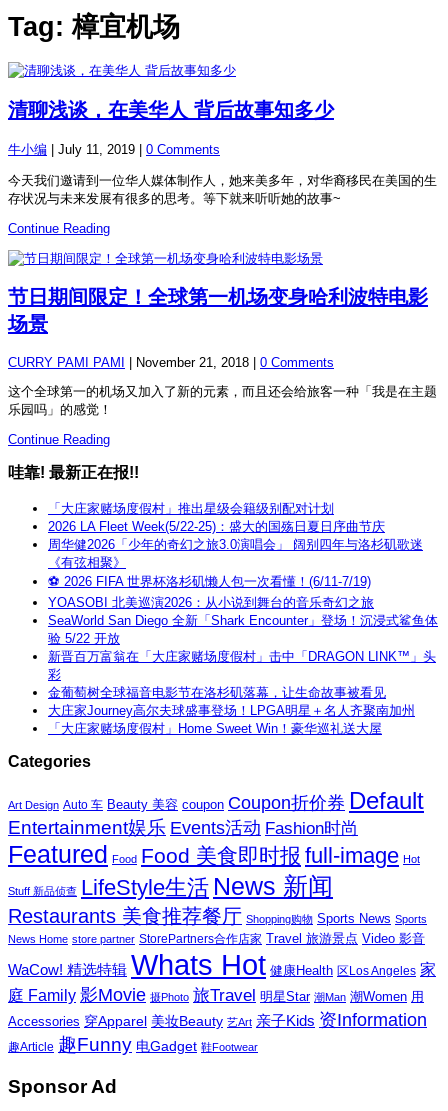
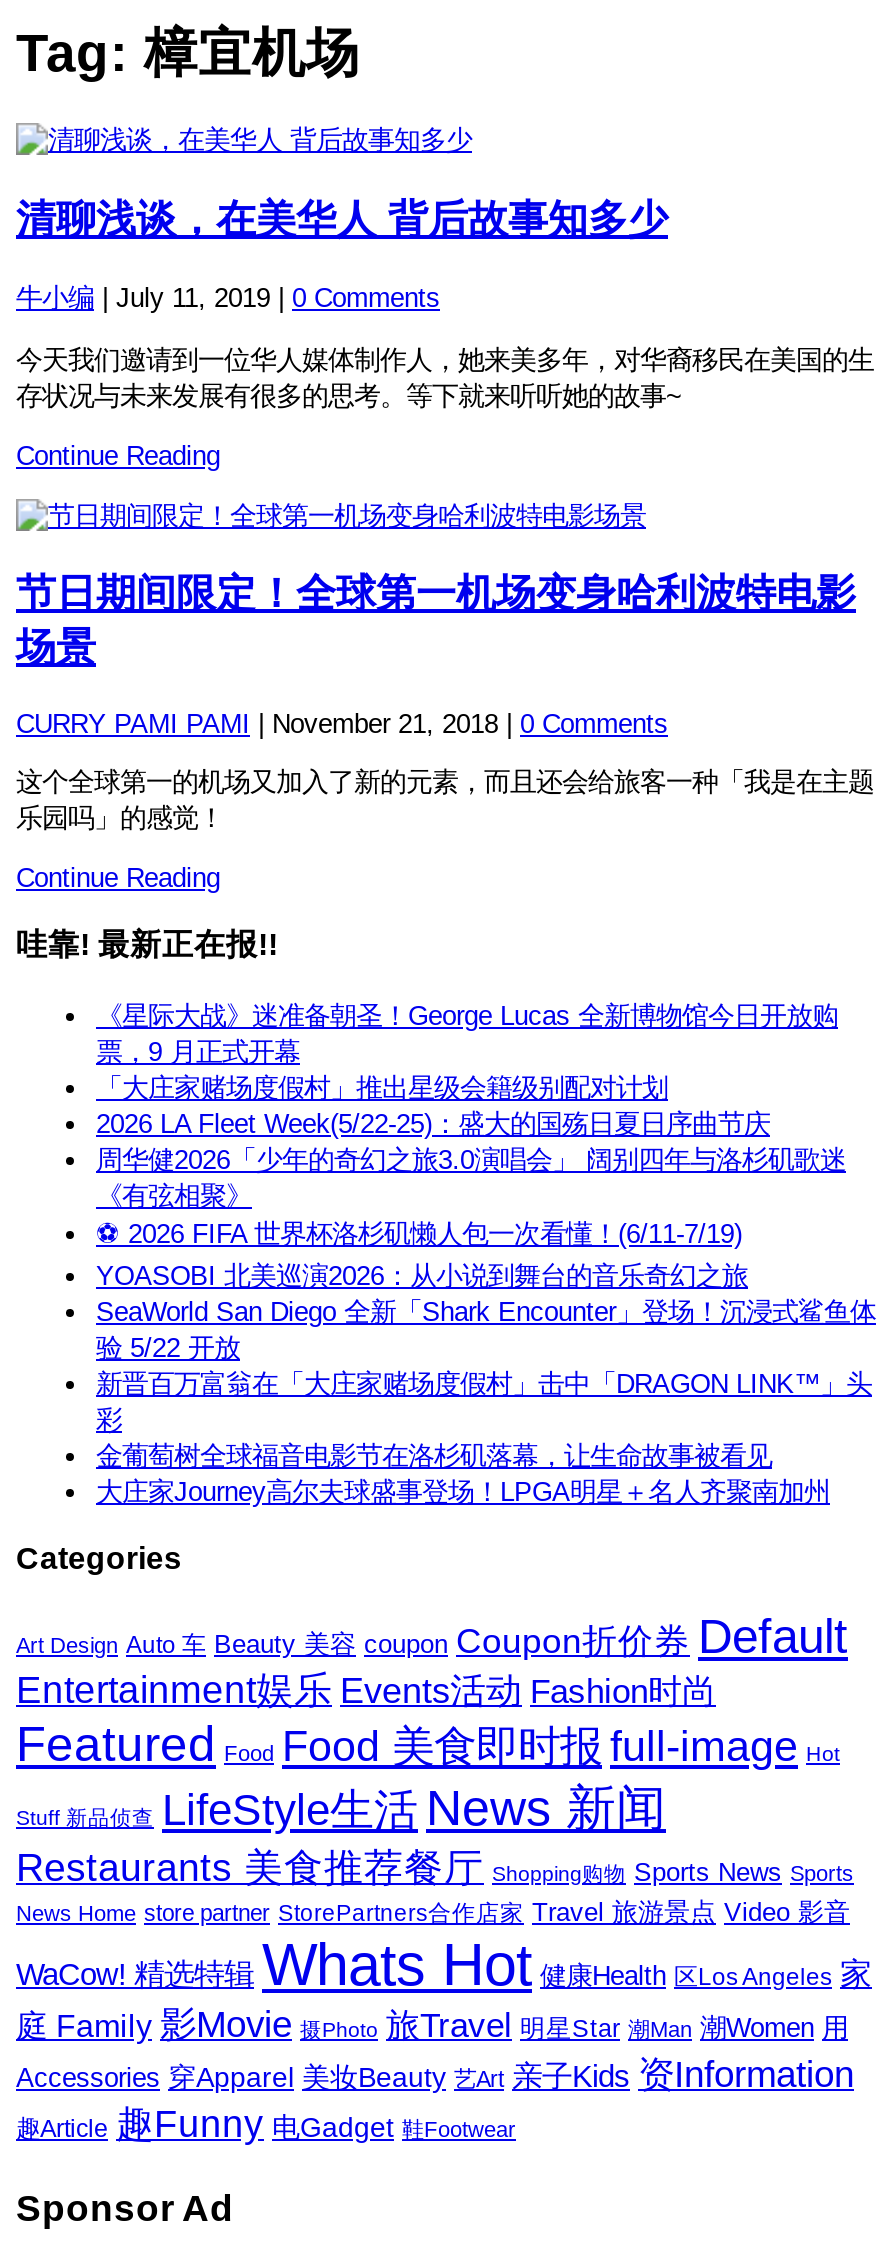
+ 《星际大战》迷准备朝圣！George Lucas 全新博物馆今日开放购
+ 票，9 月正式开幕

moved down: 「大庄家赌场度假村」推出星级会籍级别配对计划 | 2026 LA Fleet Week(5/22-25)：盛大的国殇日夏日序曲节庆 | 周华健2026「少年的奇幻之旅3.0演唱会」 阔别四年与洛杉矶歌迷 | ... | 金葡萄树全球福音电影节在洛杉矶落幕，让生命故事被看见 | 大庄家Journey高尔夫球盛事登场！LPGA明星＋名人齐聚南加州

- 「大庄家赌场度假村」Home Sweet Win！豪华巡礼送大屋
